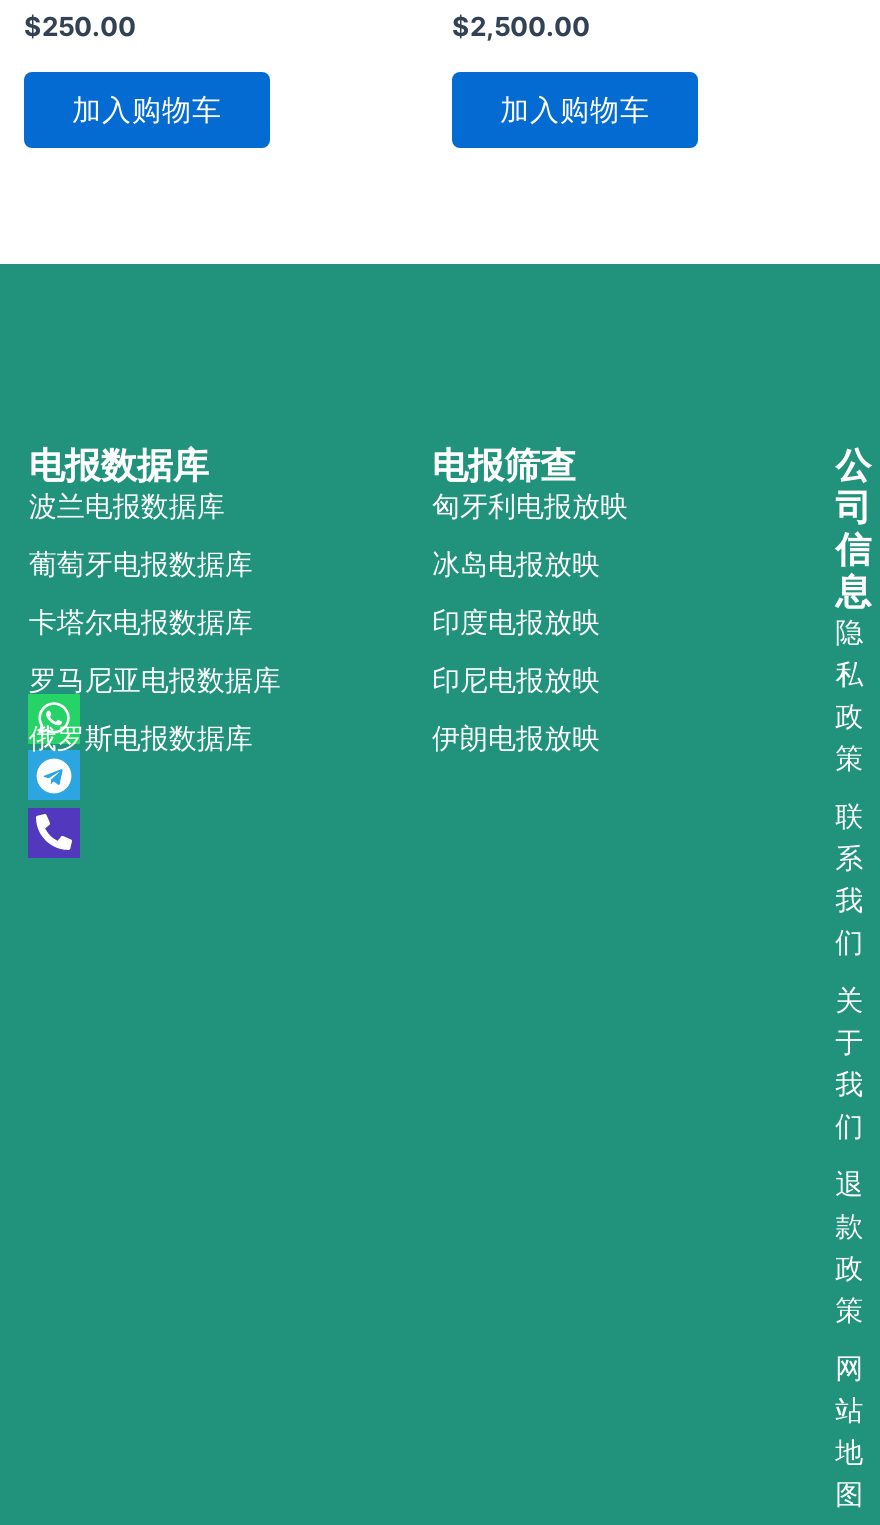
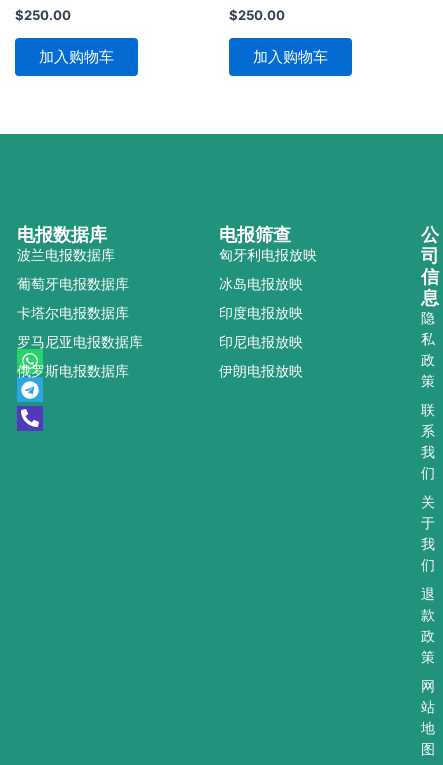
- $2,500.00
+ $250.00
